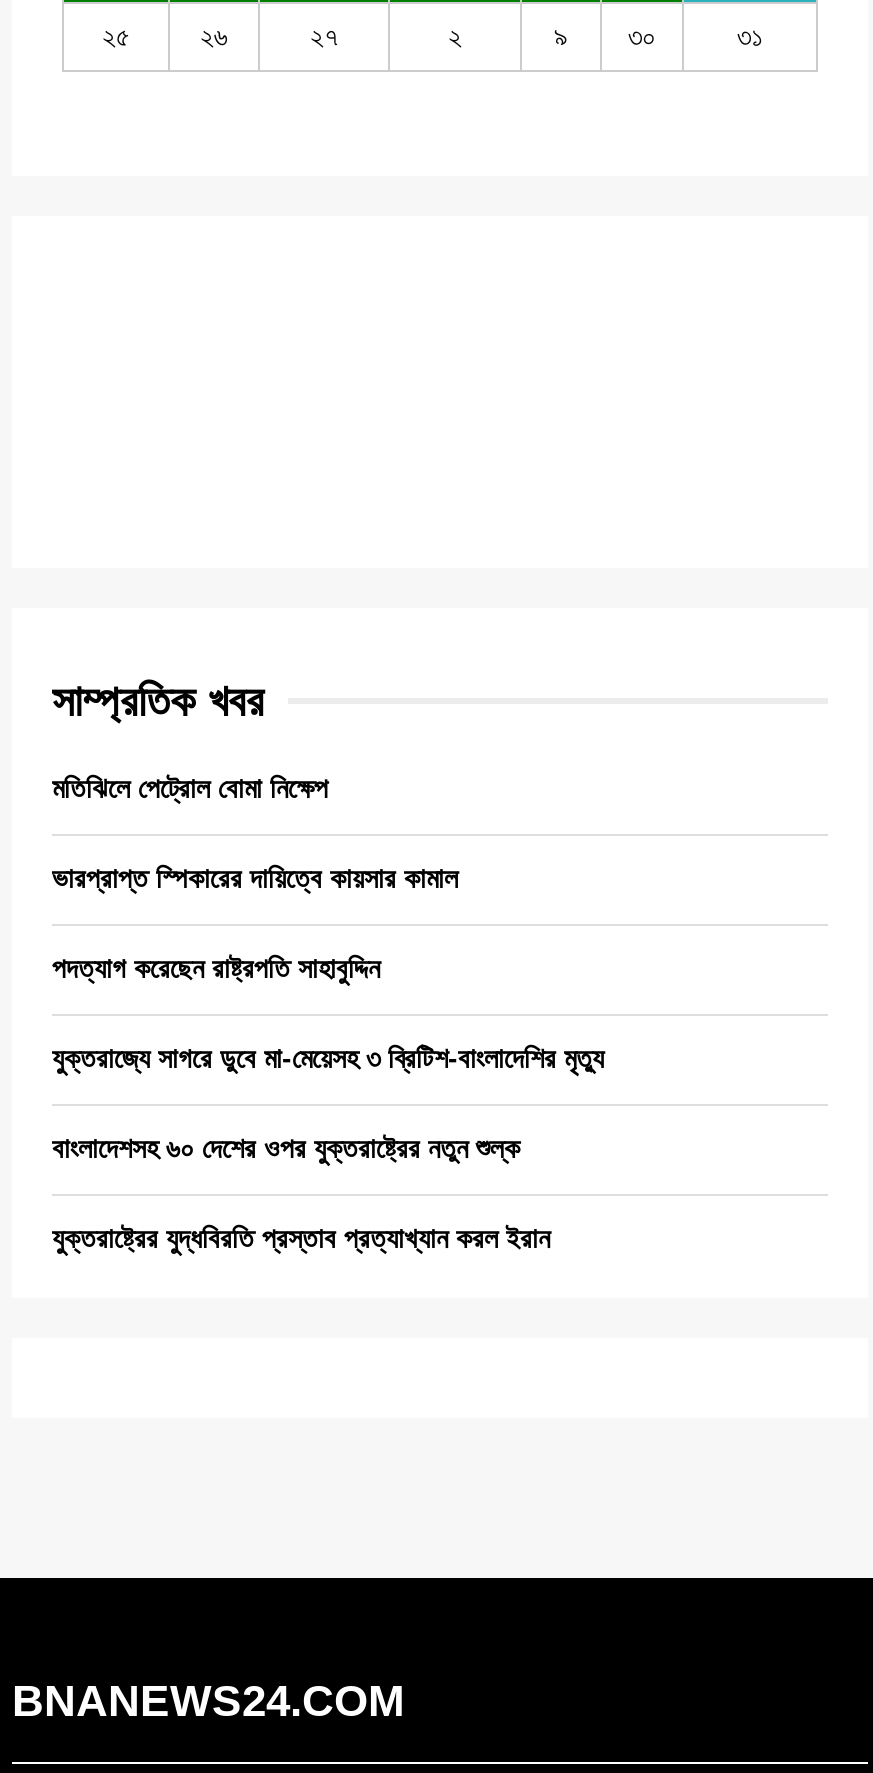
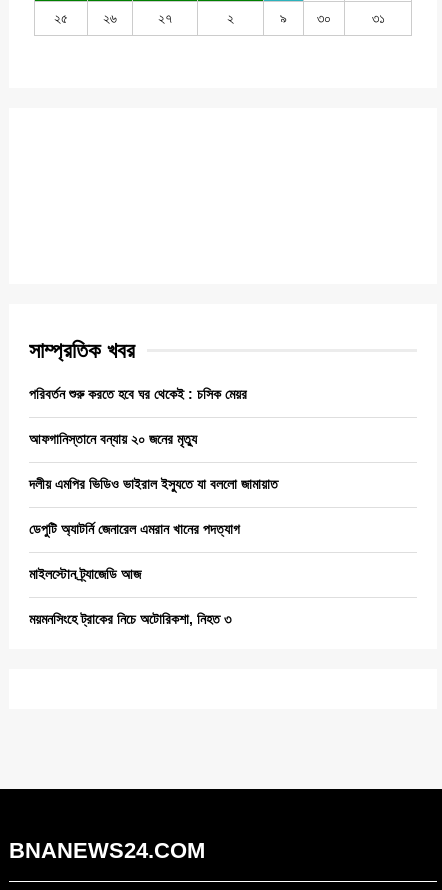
- মতিঝিলে পেট্রোল বোমা নিক্ষেপ
+ পরিবর্তন শুরু করতে হবে ঘর থেকেই : চসিক মেয়র

- ভারপ্রাপ্ত স্পিকারের দায়িত্বে কায়সার কামাল
+ আফগানিস্তানে বন্যায় ২০ জনের মৃত্যু

- পদত্যাগ করেছেন রাষ্ট্রপতি সাহাবুদ্দিন
+ দলীয় এমপির ভিডিও ভাইরাল ইস্যুতে যা বললো জামায়াত

- যুক্তরাজ্যে সাগরে ডুবে মা-মেয়েসহ ৩ ব্রিটিশ-বাংলাদেশির মৃত্যু
+ ডেপুটি অ্যাটর্নি জেনারেল এমরান খানের পদত্যাগ

- বাংলাদেশসহ ৬০ দেশের ওপর যুক্তরাষ্ট্রের নতুন শুল্ক
+ মাইলস্টোন ট্র্যাজেডি আজ

- যুক্তরাষ্ট্রের যুদ্ধবিরতি প্রস্তাব প্রত্যাখ্যান করল ইরান
+ ময়মনসিংহে ট্রাকের নিচে অটোরিকশা, নিহত ৩
